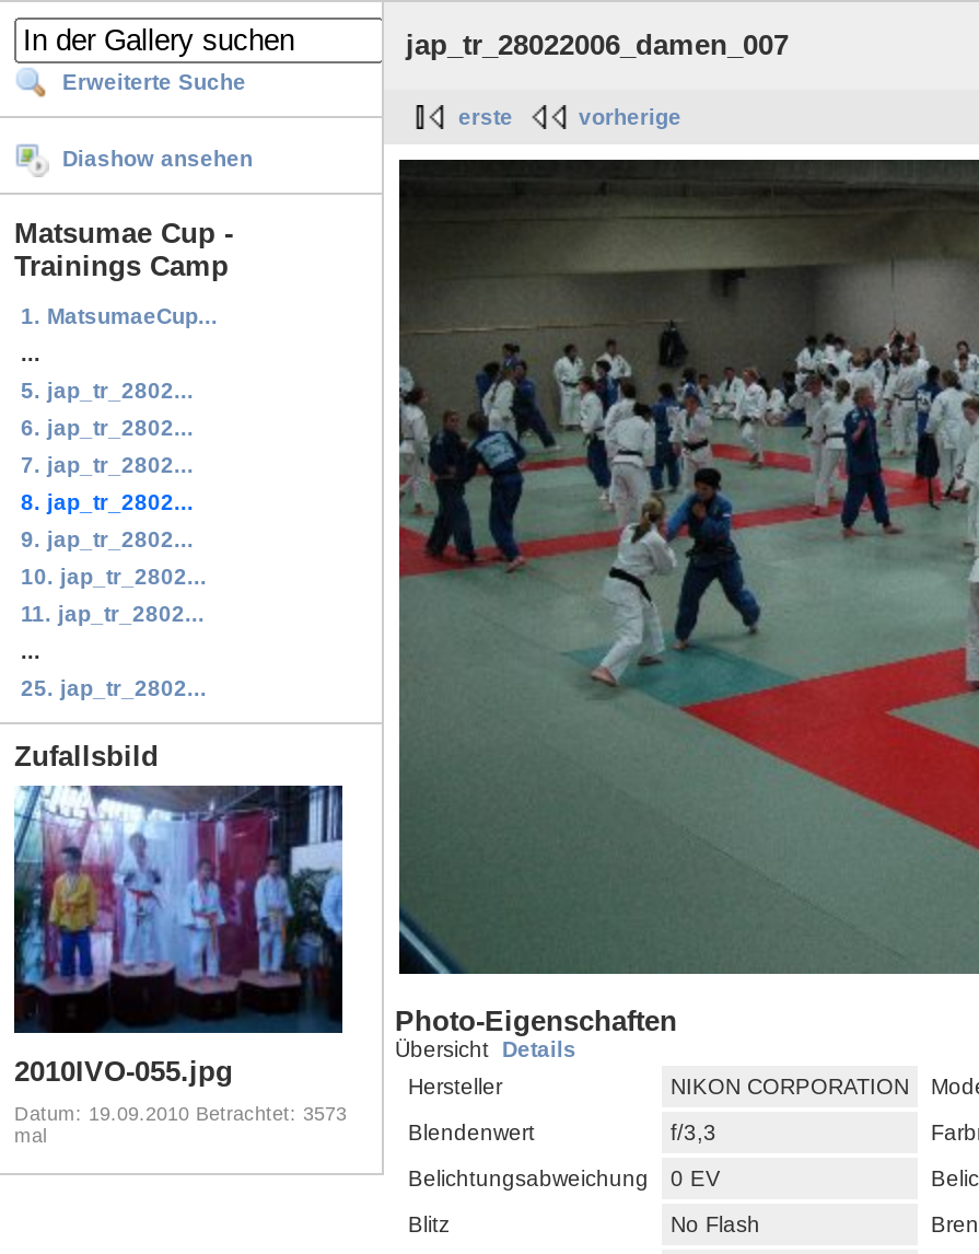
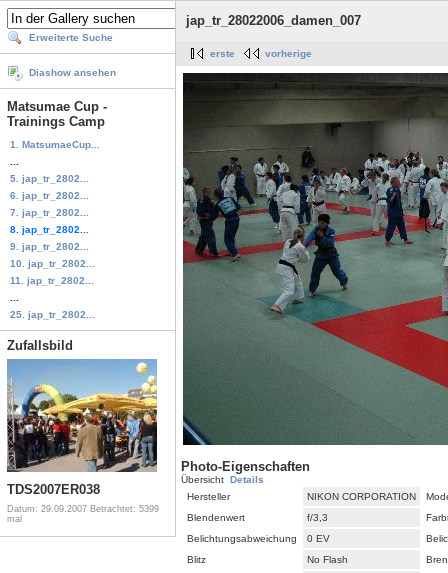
- [image]
- 2010IVO-055.jpg
+ [image]
+ TDS2007ER038

- Datum: 19.09.2010 Betrachtet: 3573
+ Datum: 29.09.2007 Betrachtet: 5399
